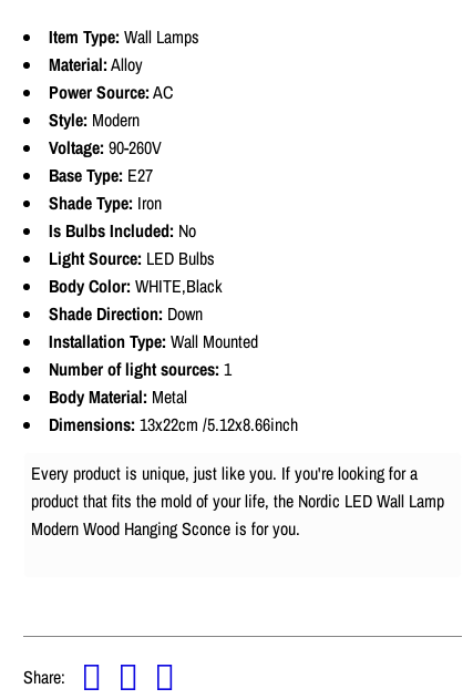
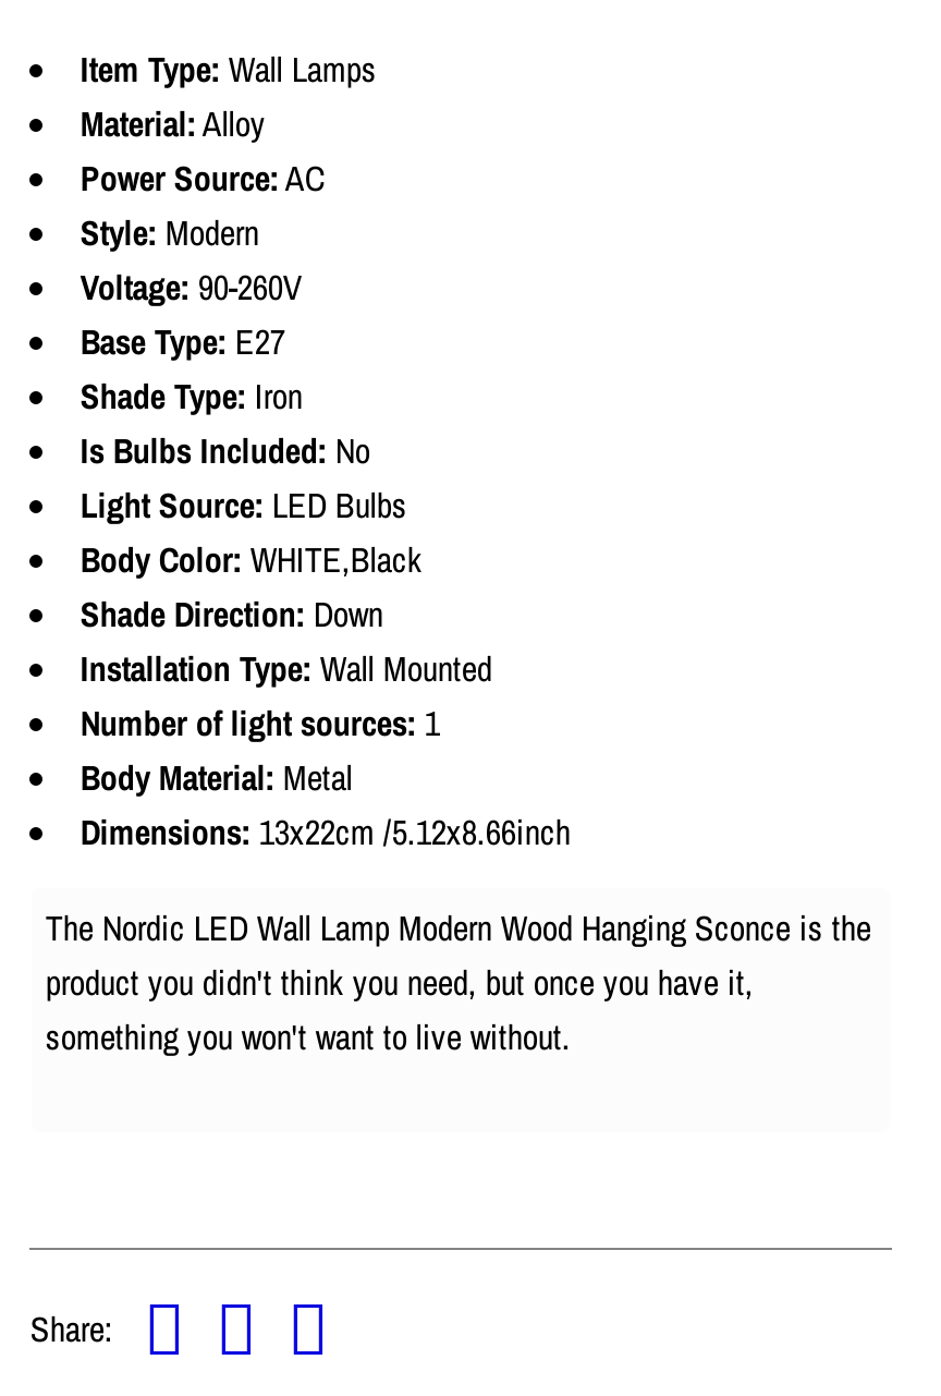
- Every product is unique, just like you. If you're looking for a
- product that fits the mold of your life, the Nordic LED Wall Lamp
- Modern Wood Hanging Sconce is for you.
+ The Nordic LED Wall Lamp Modern Wood Hanging Sconce is the
+ product you didn't think you need, but once you have it,
+ something you won't want to live without.
